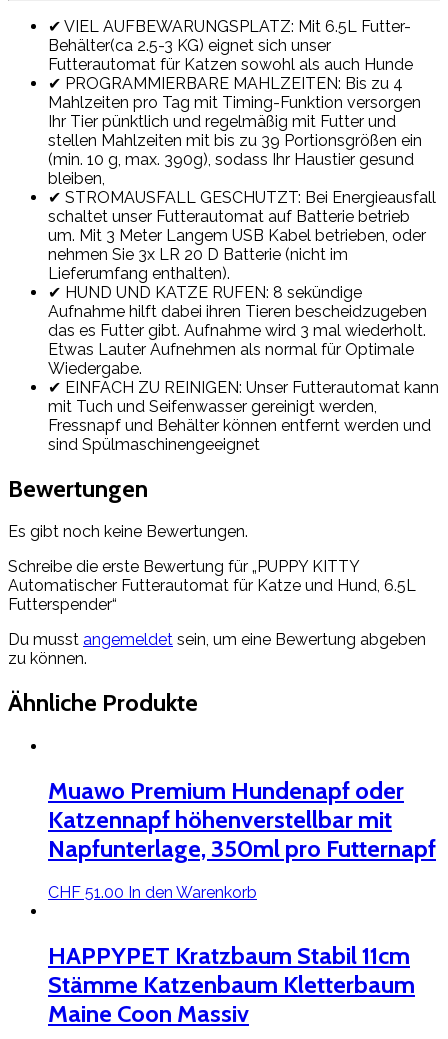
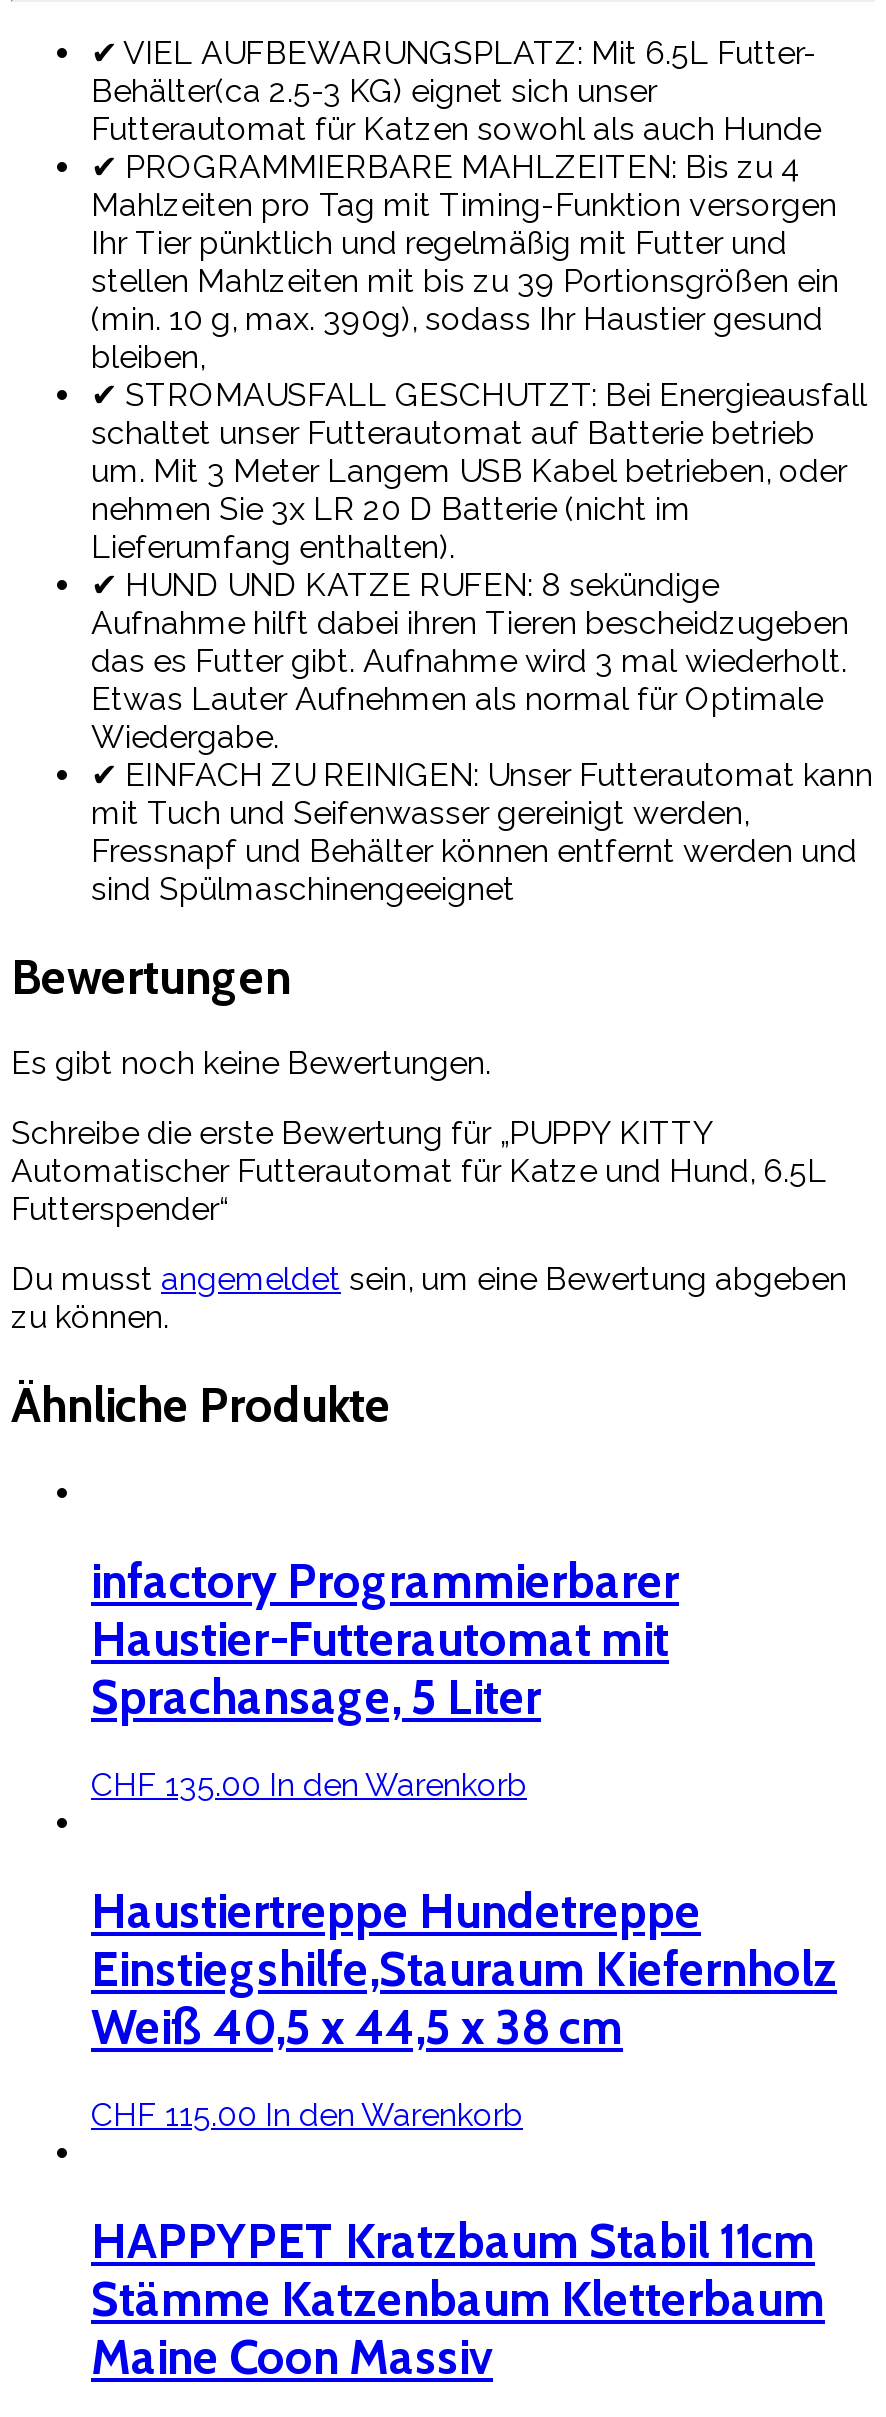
- Muawo Premium Hundenapf oder
- Katzennapf höhenverstellbar mit
- Napfunterlage, 350ml pro Futternapf
- CHF 51.00 In den Warenkorb
+ infactory Programmierbarer
+ Haustier-Futterautomat mit
+ Sprachansage, 5 Liter
+ CHF 135.00 In den Warenkorb
+ Haustiertreppe Hundetreppe
+ Einstiegshilfe,Stauraum Kiefernholz
+ Weiß 40,5 x 44,5 x 38 cm
+ CHF 115.00 In den Warenkorb
